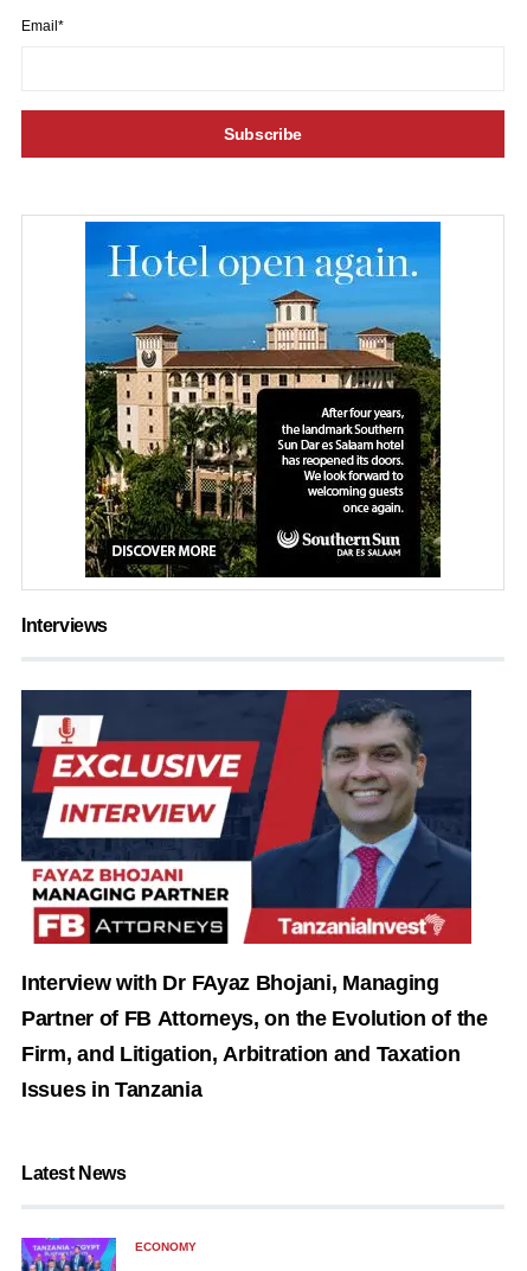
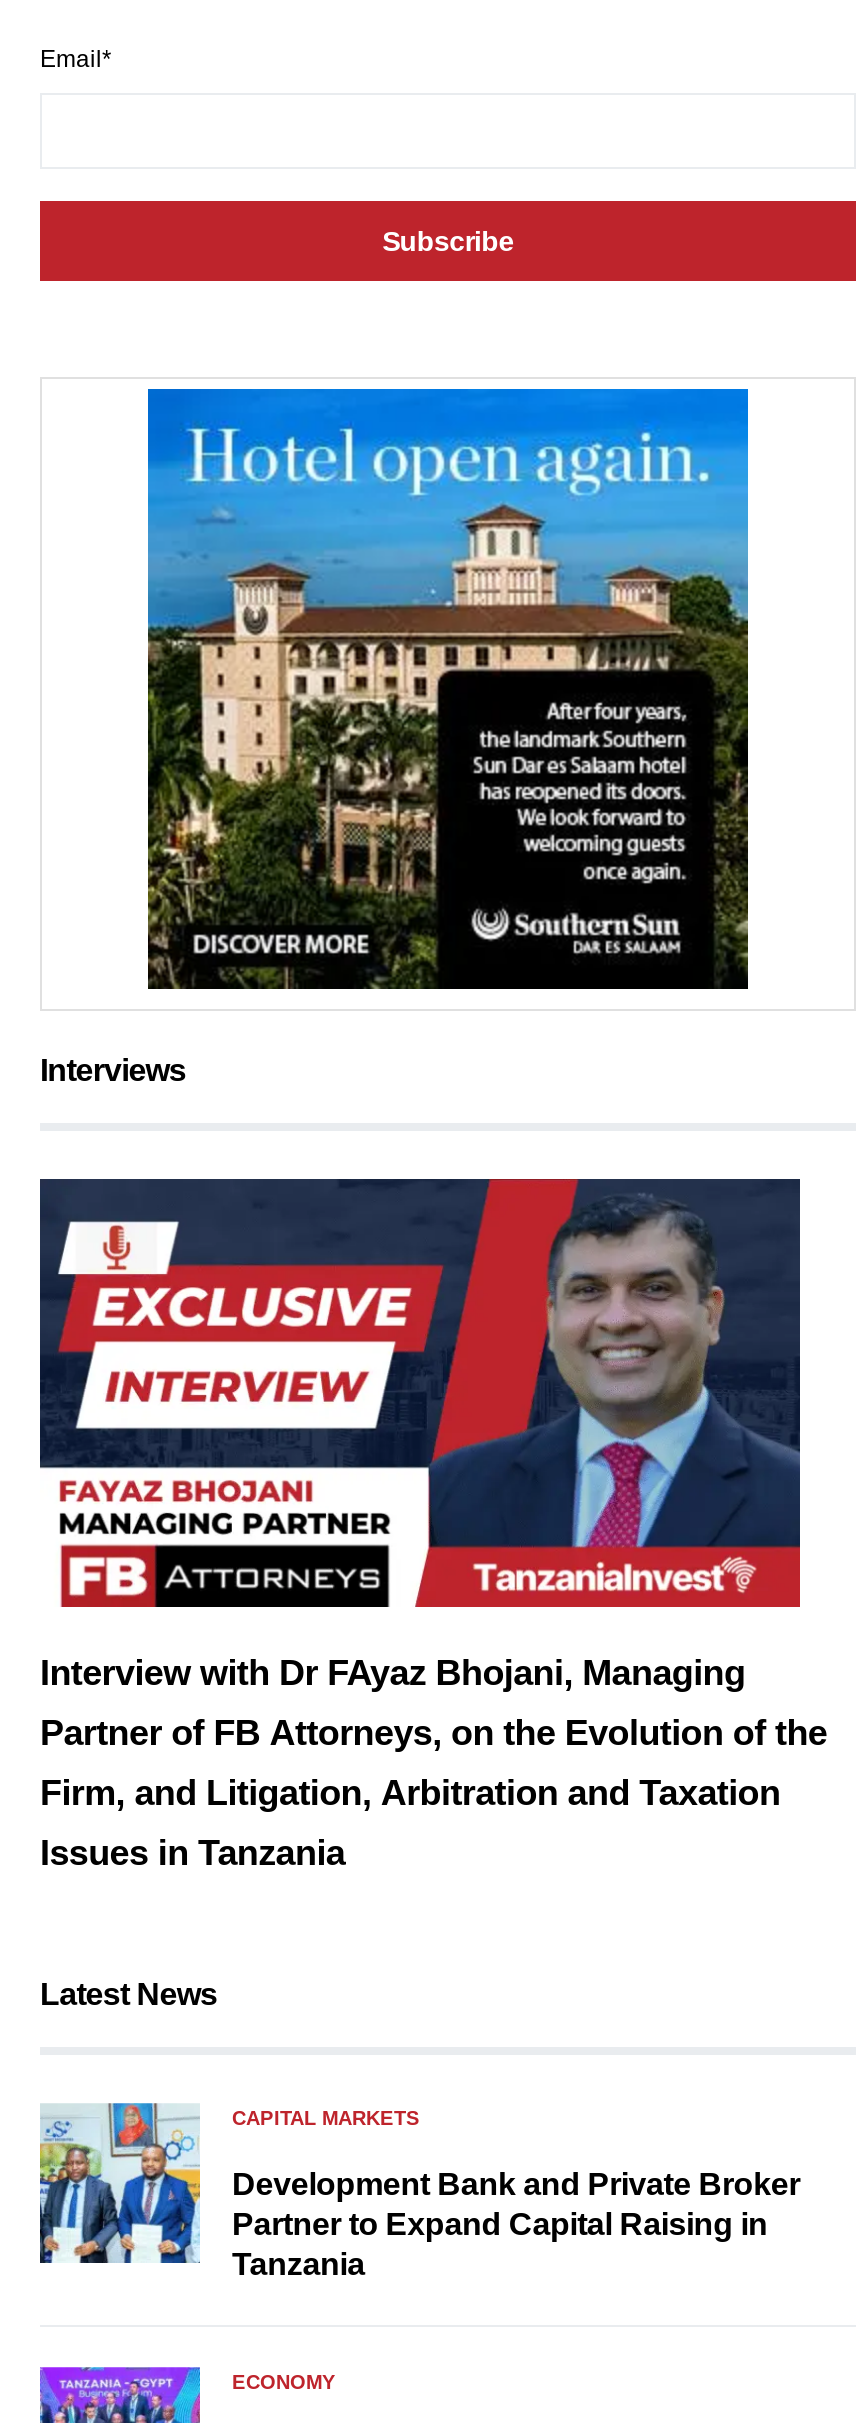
+ [image]
+ CAPITAL MARKETS
+ Development Bank and Private Broker
+ Partner to Expand Capital Raising in
+ Tanzania
